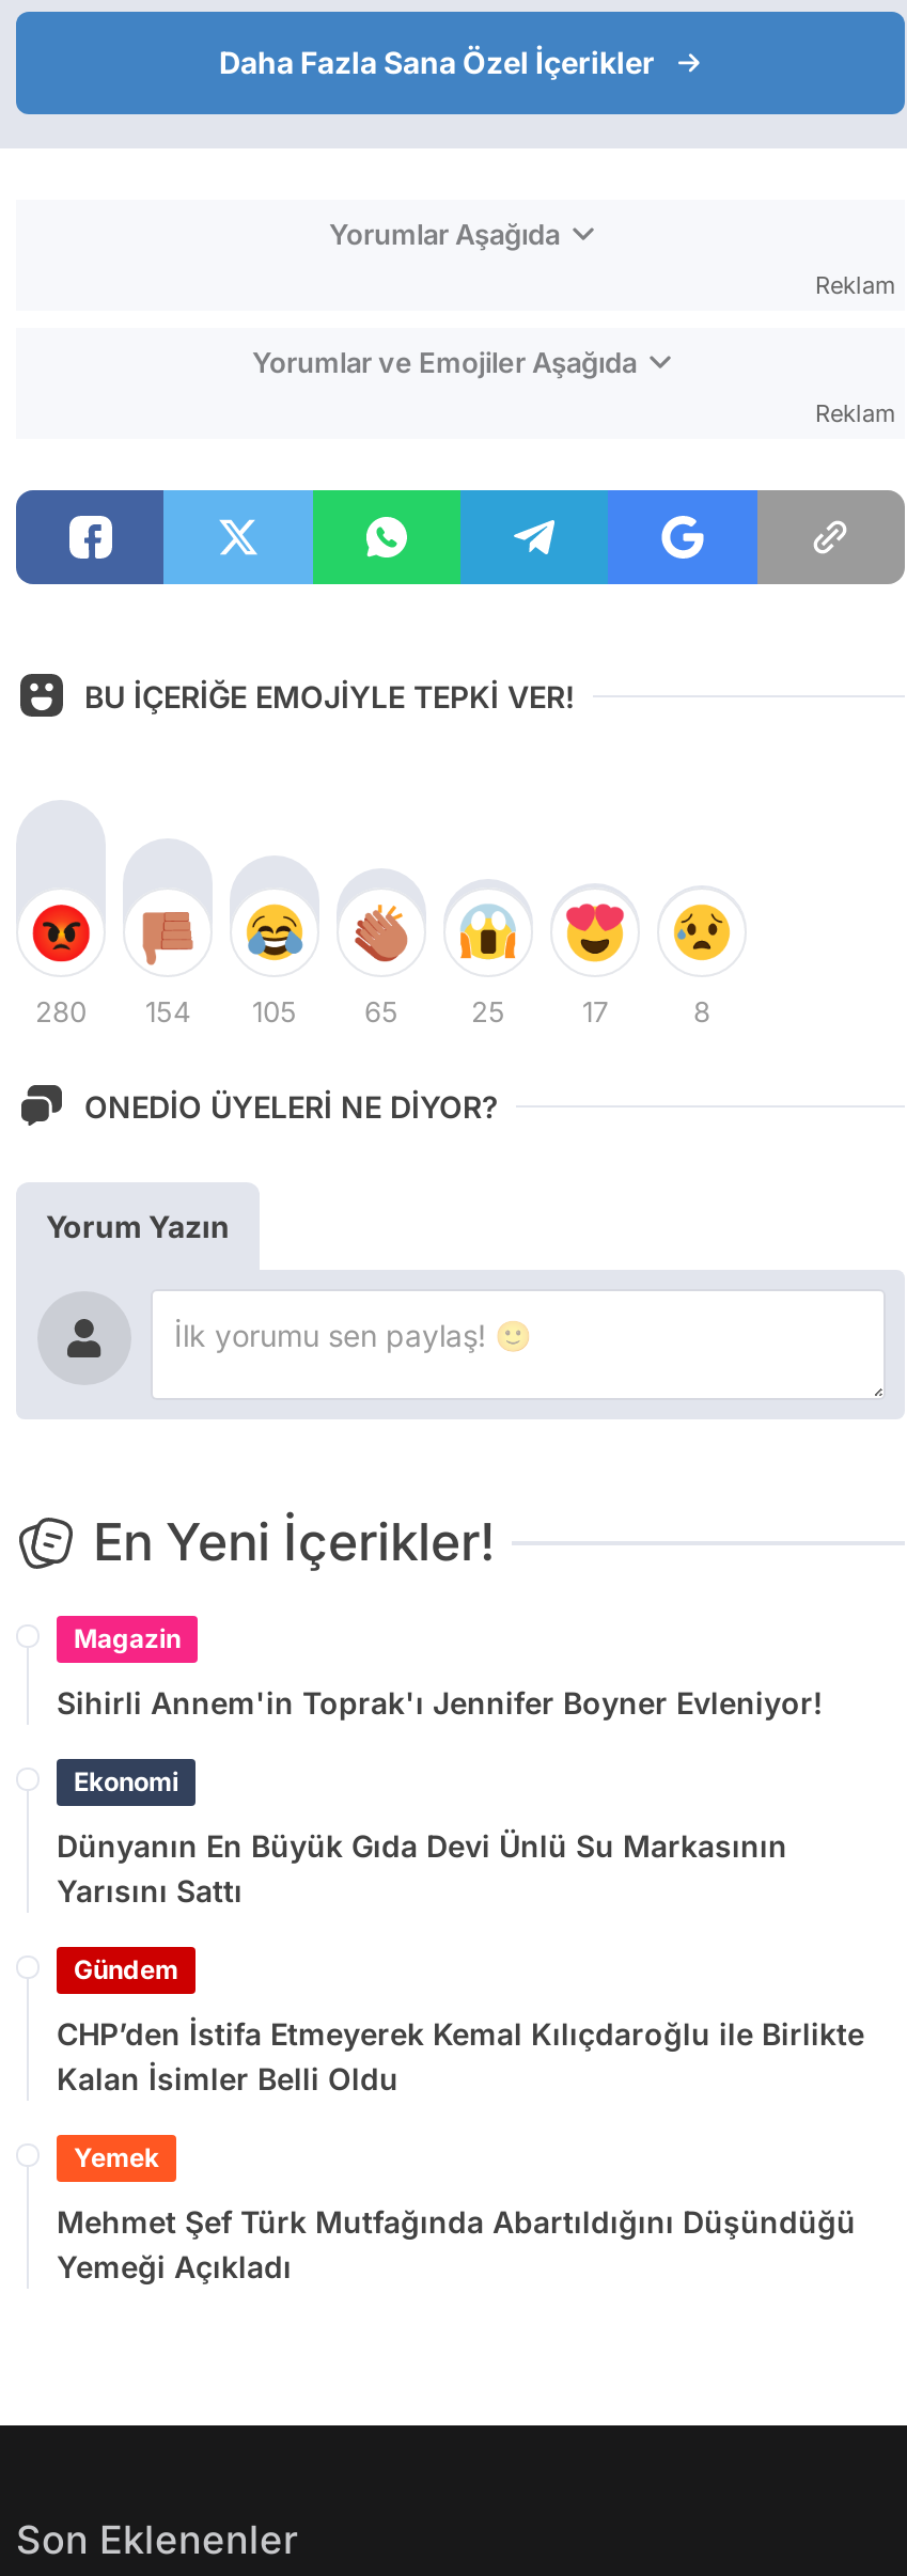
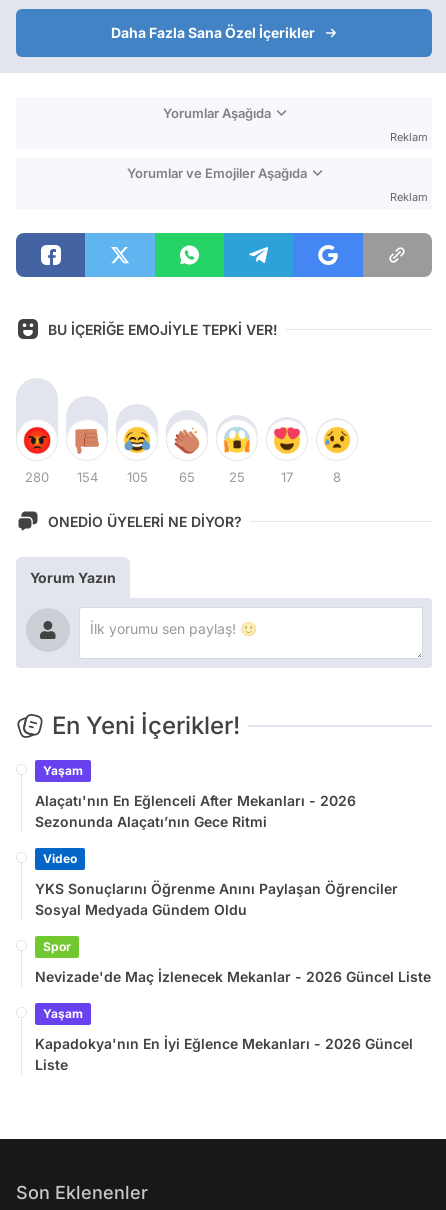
- Magazin
+ Yaşam

- Sihirli Annem'in Toprak'ı Jennifer Boyner Evleniyor!
+ Alaçatı'nın En Eğlenceli After Mekanları - 2026
+ Sezonunda Alaçatı’nın Gece Ritmi

- Ekonomi
+ Video

- Dünyanın En Büyük Gıda Devi Ünlü Su Markasının
- Yarısını Sattı
+ YKS Sonuçlarını Öğrenme Anını Paylaşan Öğrenciler
+ Sosyal Medyada Gündem Oldu

- Gündem
+ Spor

- CHP’den İstifa Etmeyerek Kemal Kılıçdaroğlu ile Birlikte
- Kalan İsimler Belli Oldu
+ Nevizade'de Maç İzlenecek Mekanlar - 2026 Güncel Liste

- Yemek
+ Yaşam

- Mehmet Şef Türk Mutfağında Abartıldığını Düşündüğü
- Yemeği Açıkladı
+ Kapadokya'nın En İyi Eğlence Mekanları - 2026 Güncel
+ Liste
